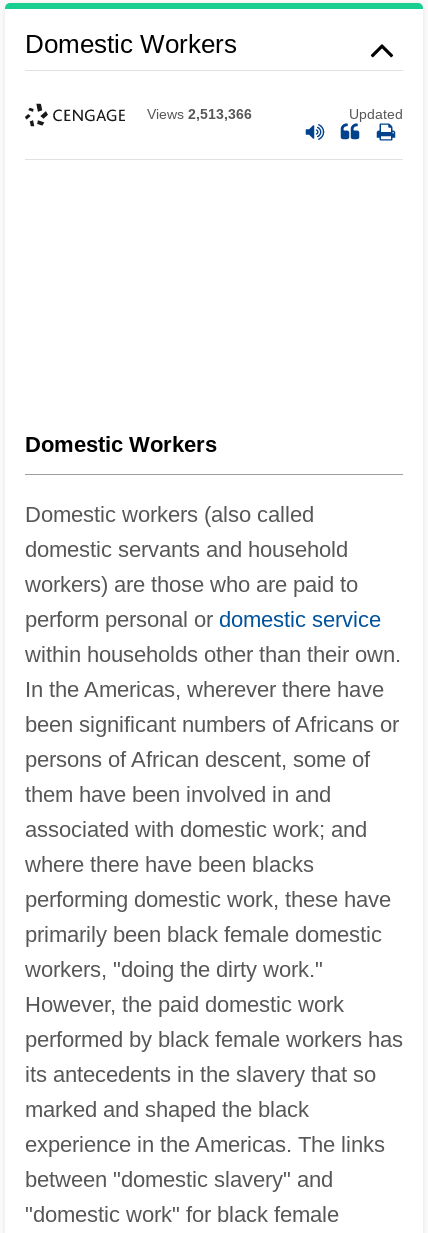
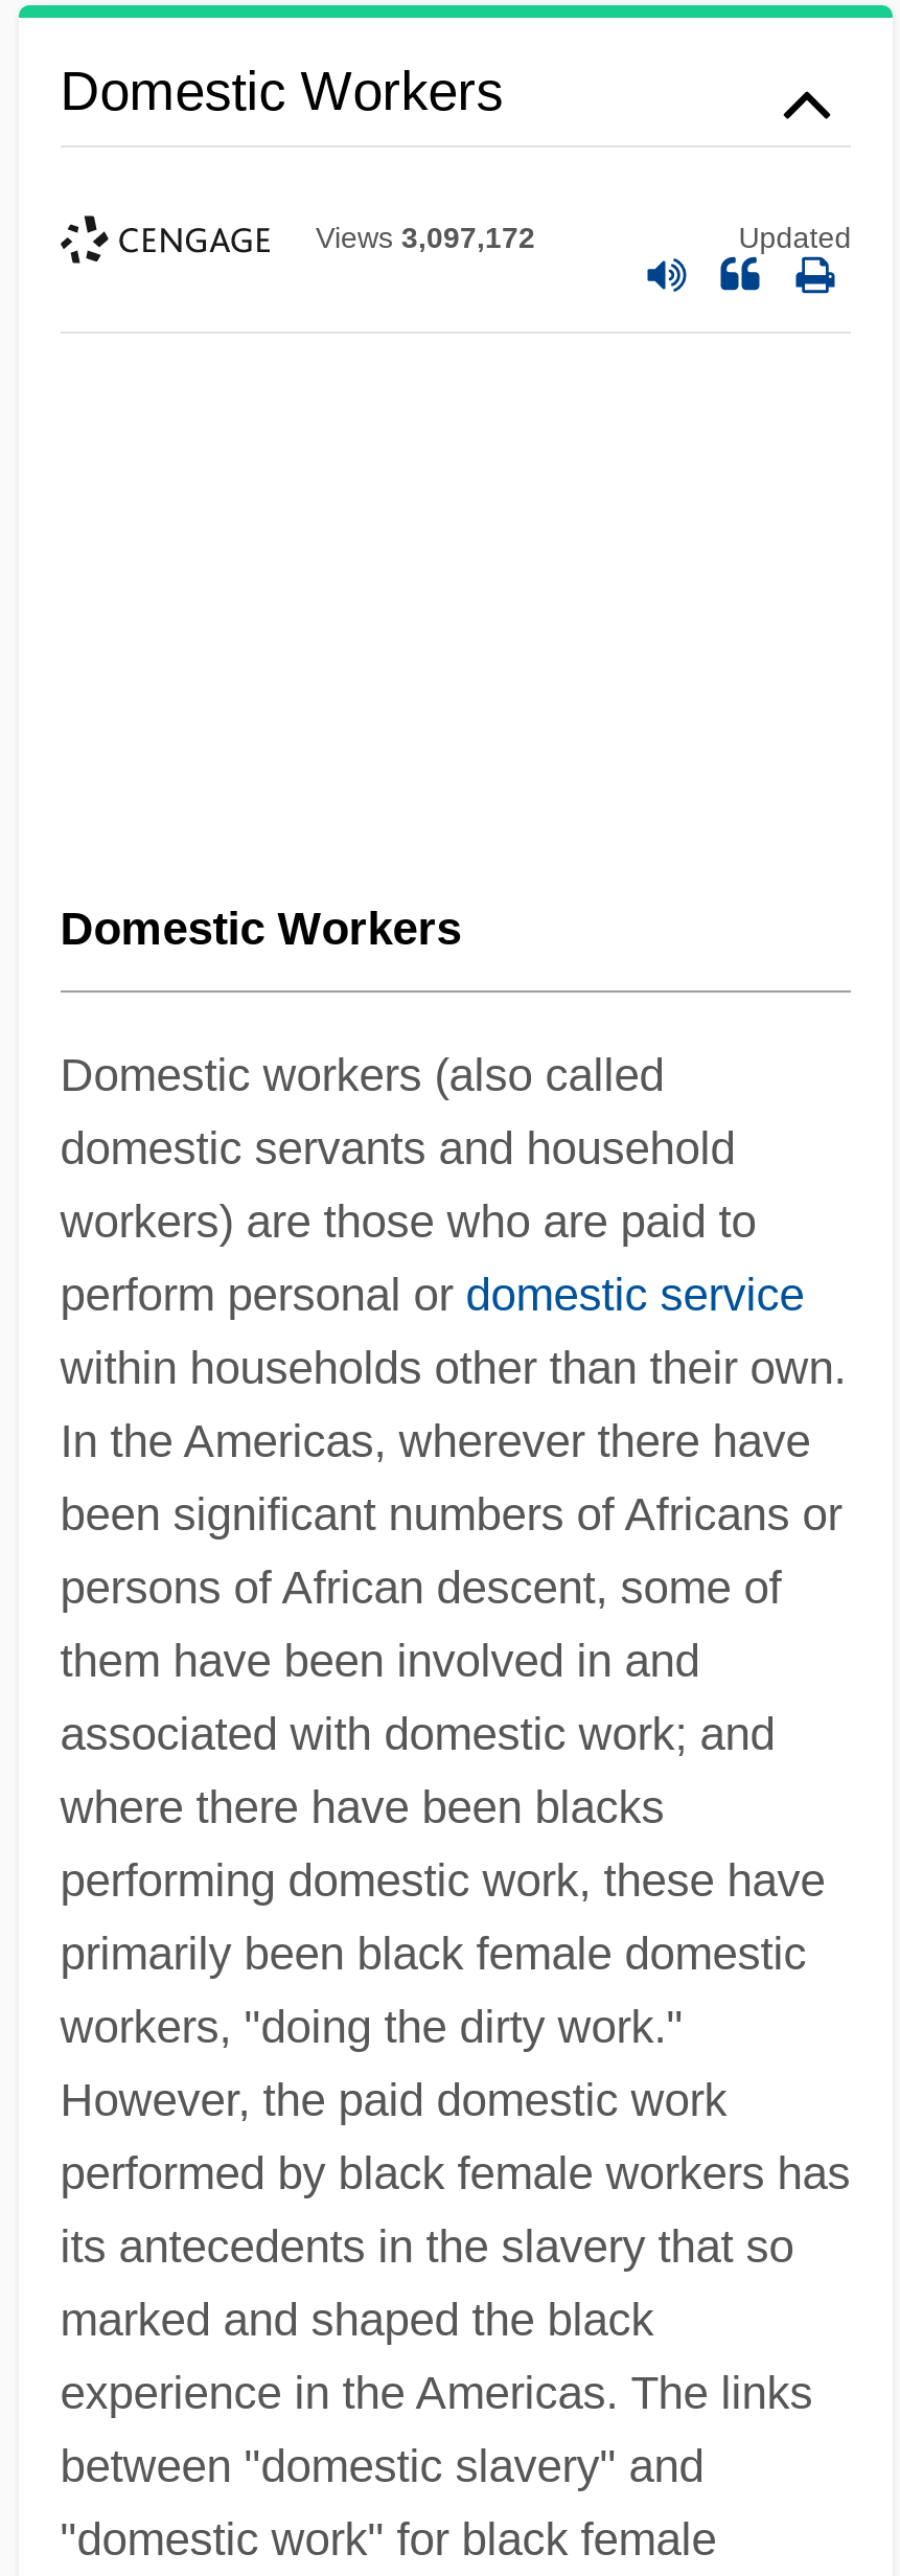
- Views 2,513,366
+ Views 3,097,172
